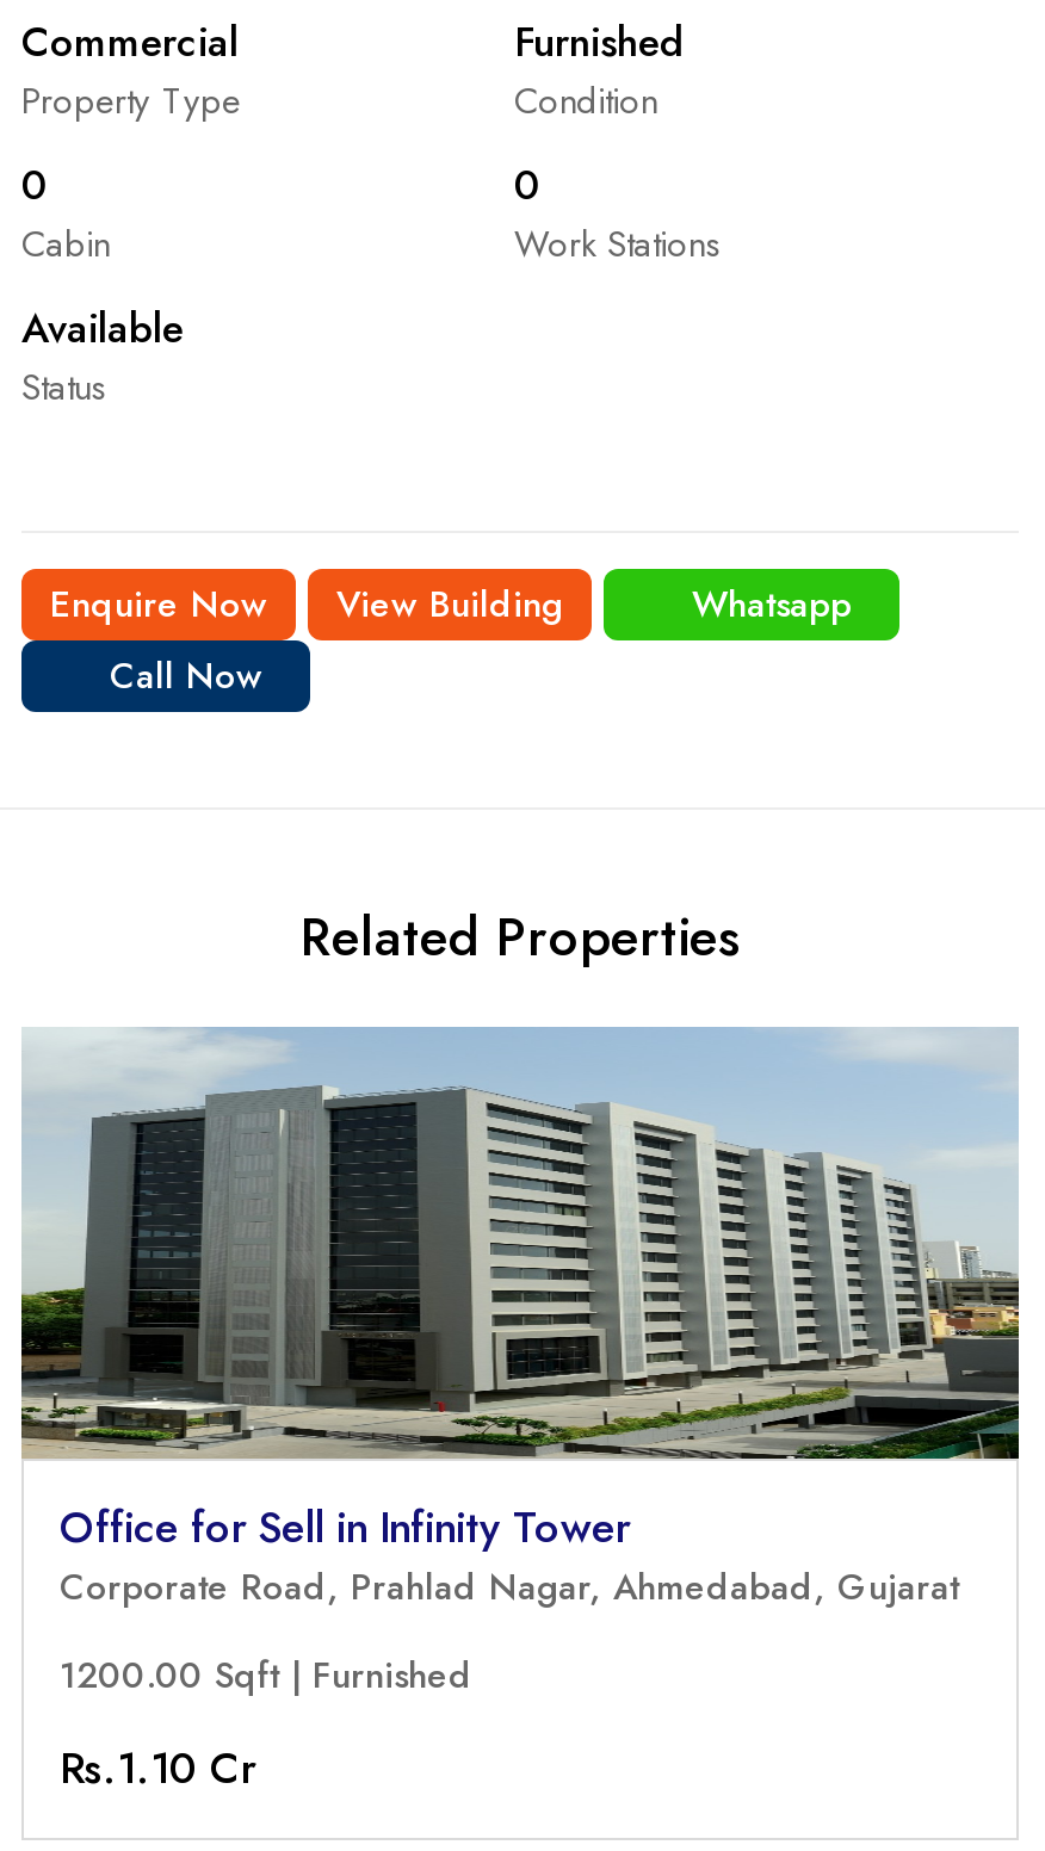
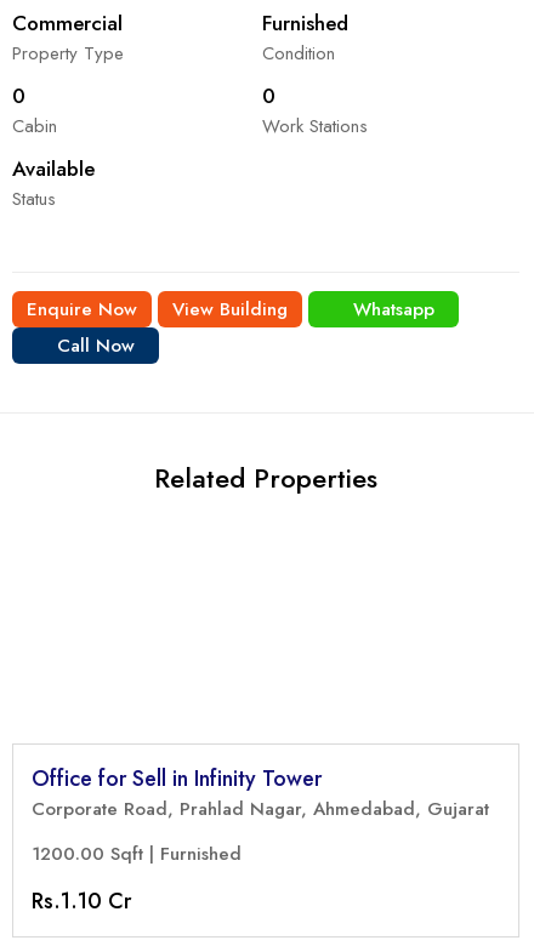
- [image]
